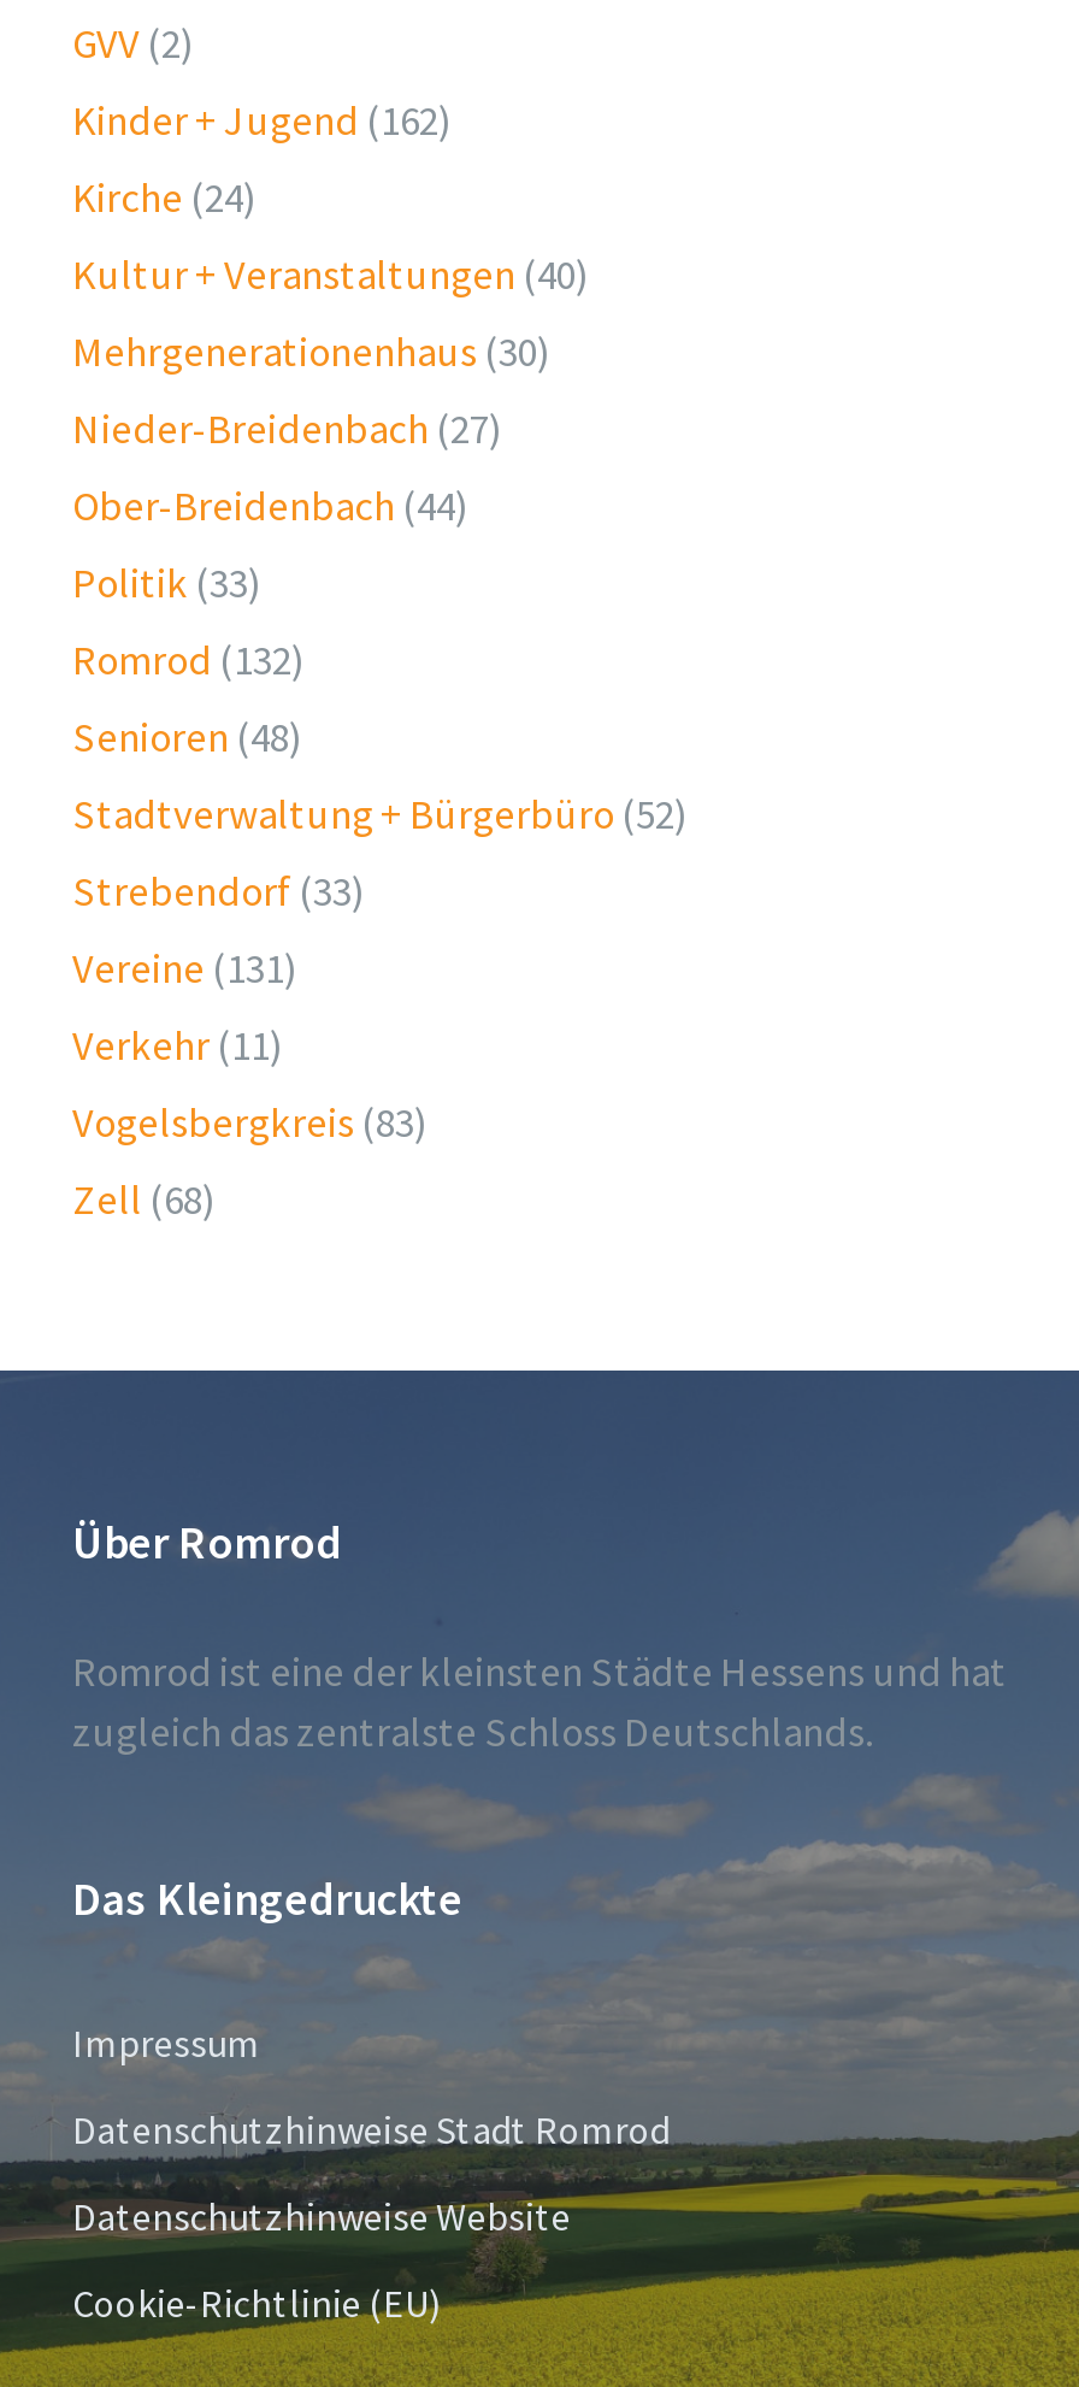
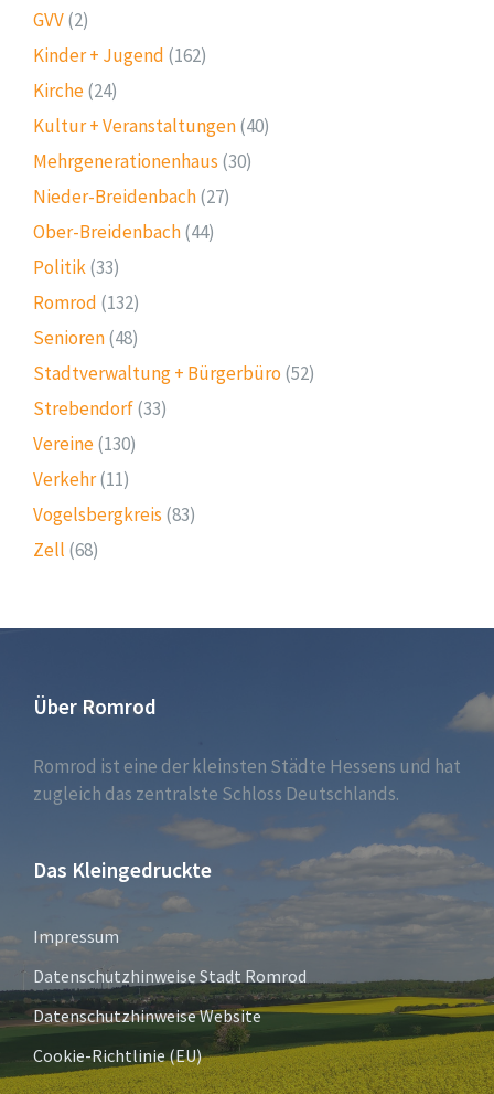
- Vereine (131)
+ Vereine (130)
